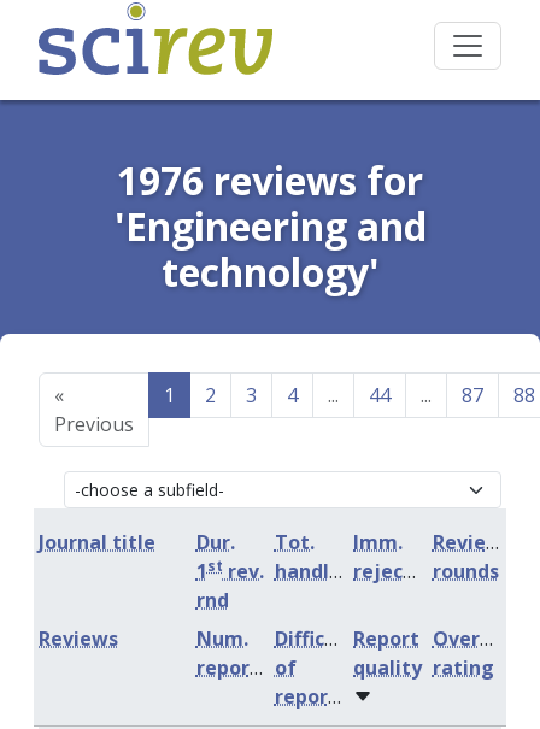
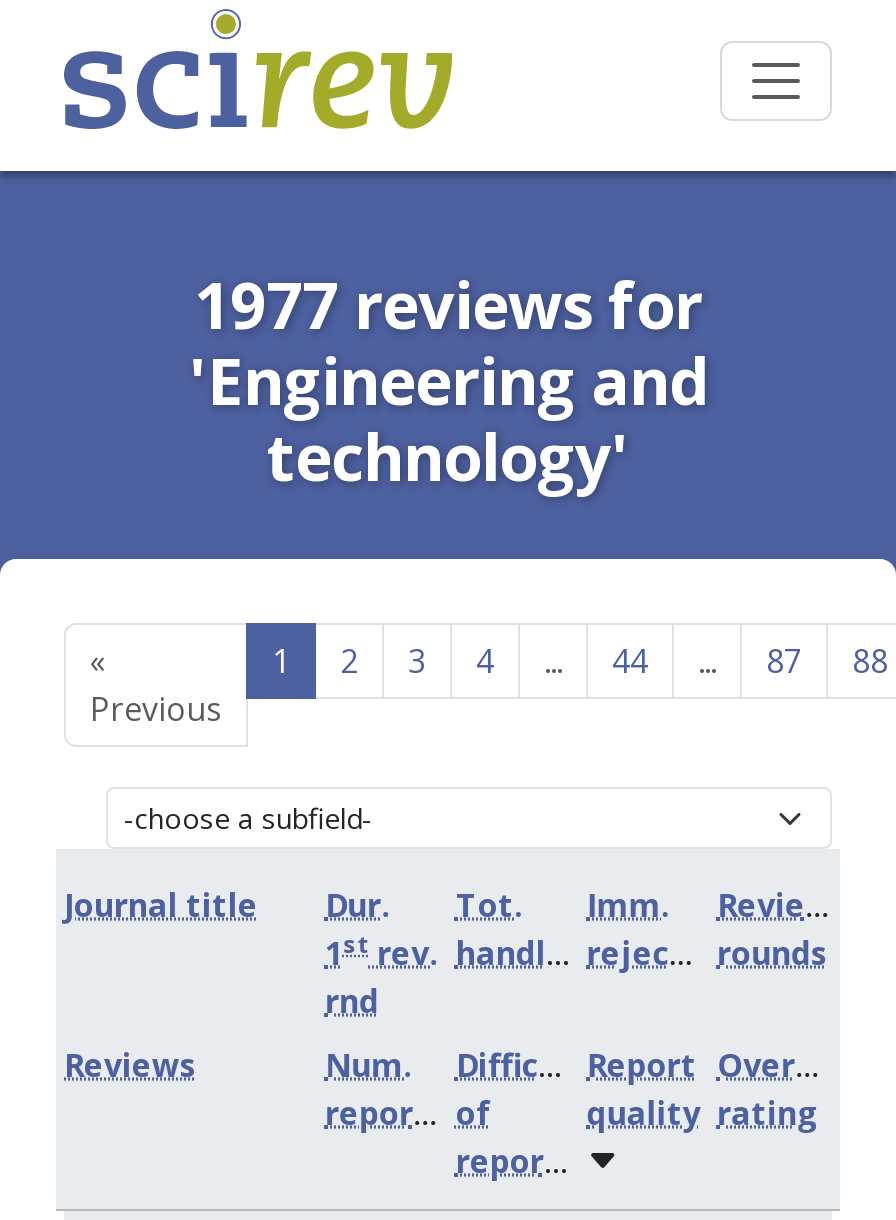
- 1976 reviews for
+ 1977 reviews for
